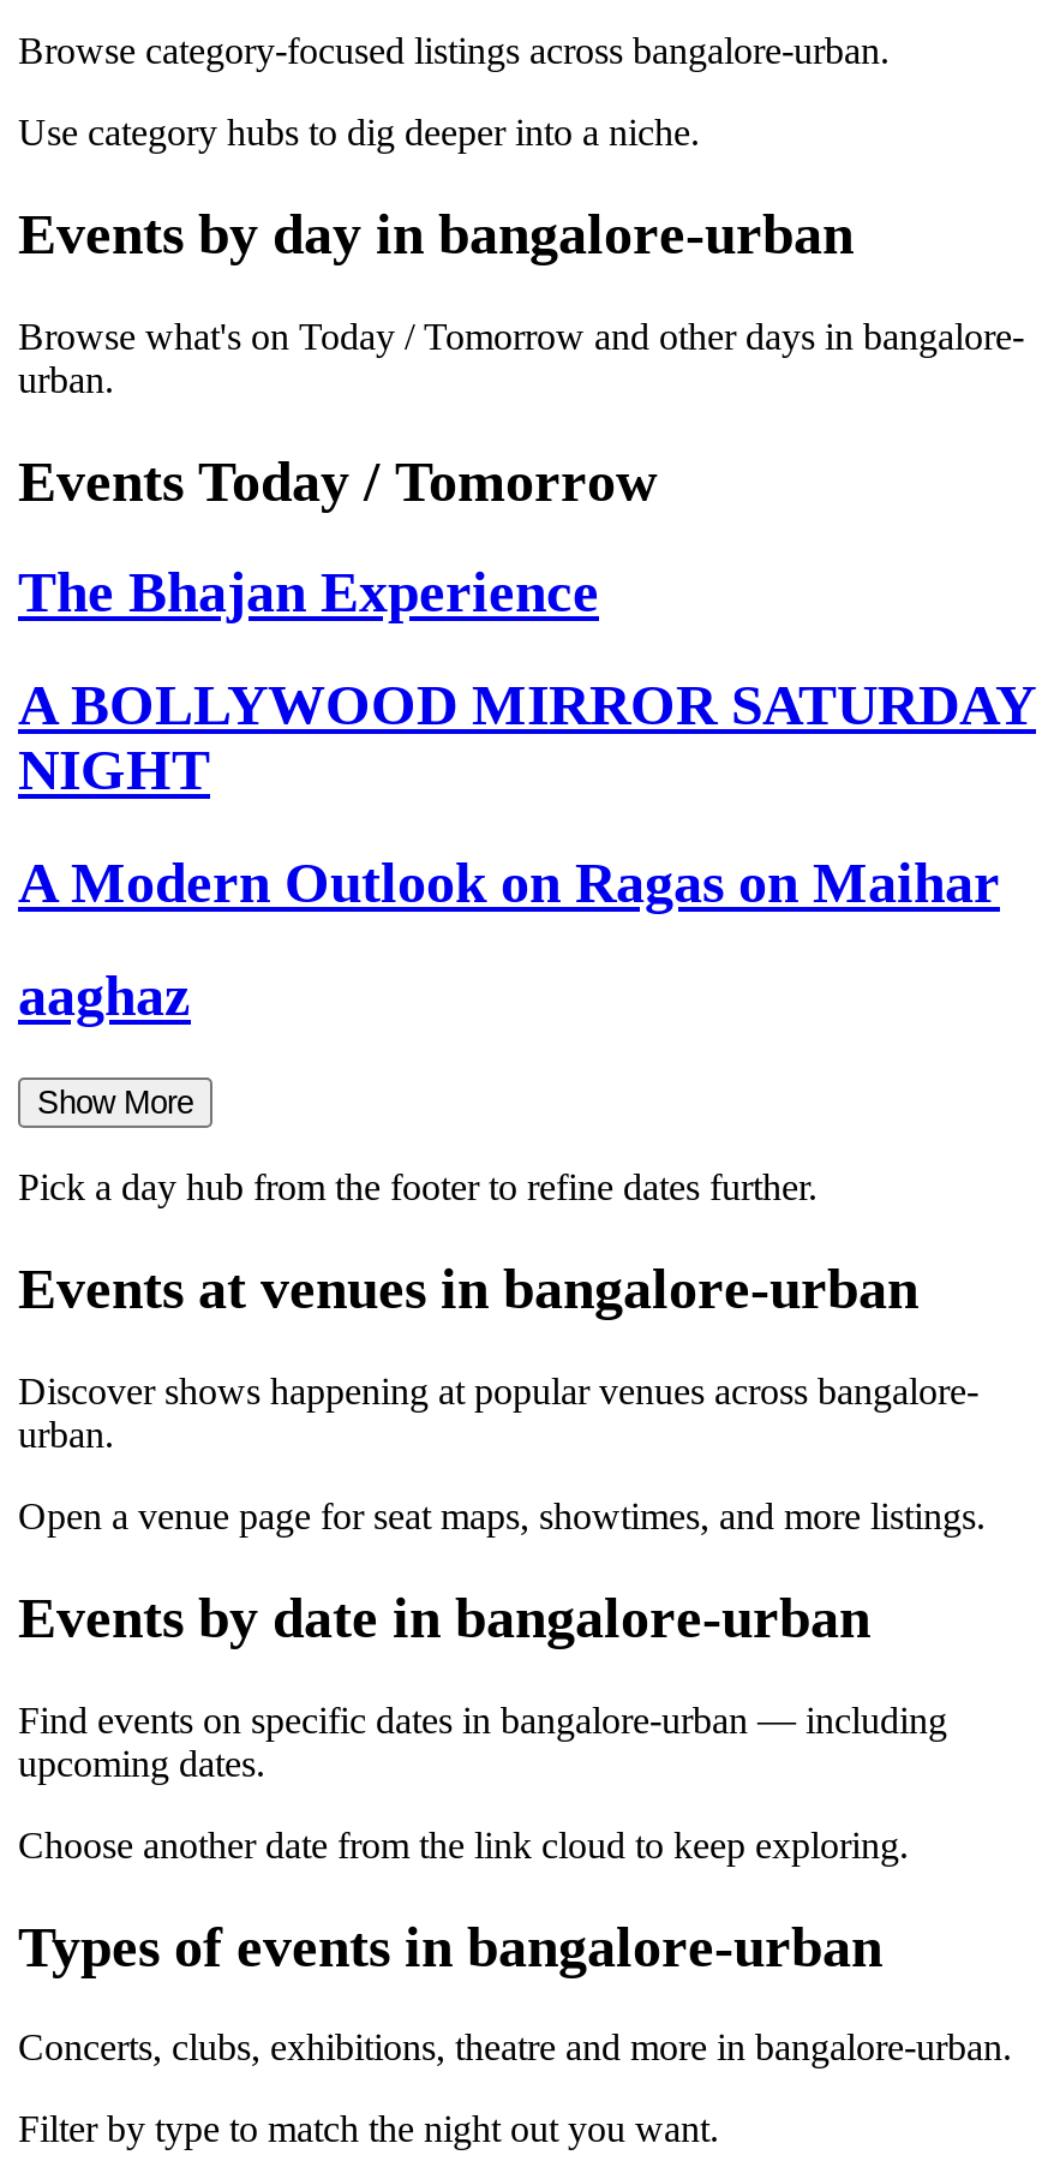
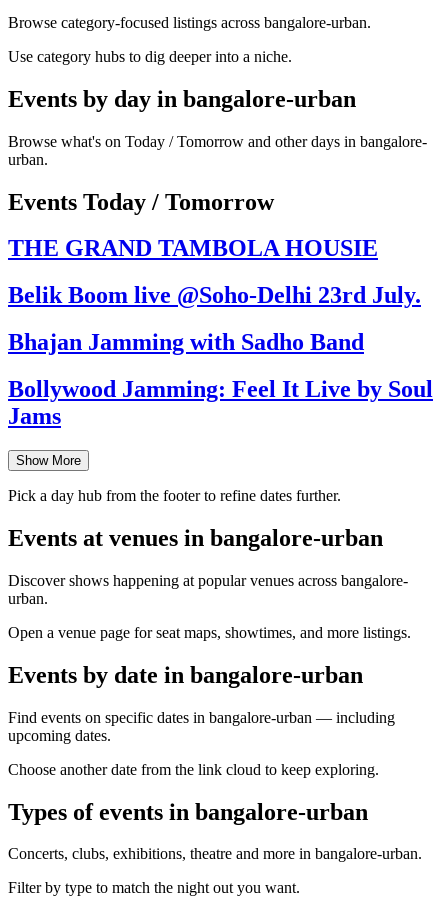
- The Bhajan Experience
+ THE GRAND TAMBOLA HOUSIE

- A BOLLYWOOD MIRROR SATURDAY
- NIGHT
+ Belik Boom live @Soho-Delhi 23rd July.

- A Modern Outlook on Ragas on Maihar
+ Bhajan Jamming with Sadho Band

- aaghaz
+ Bollywood Jamming: Feel It Live by Soul
+ Jams
